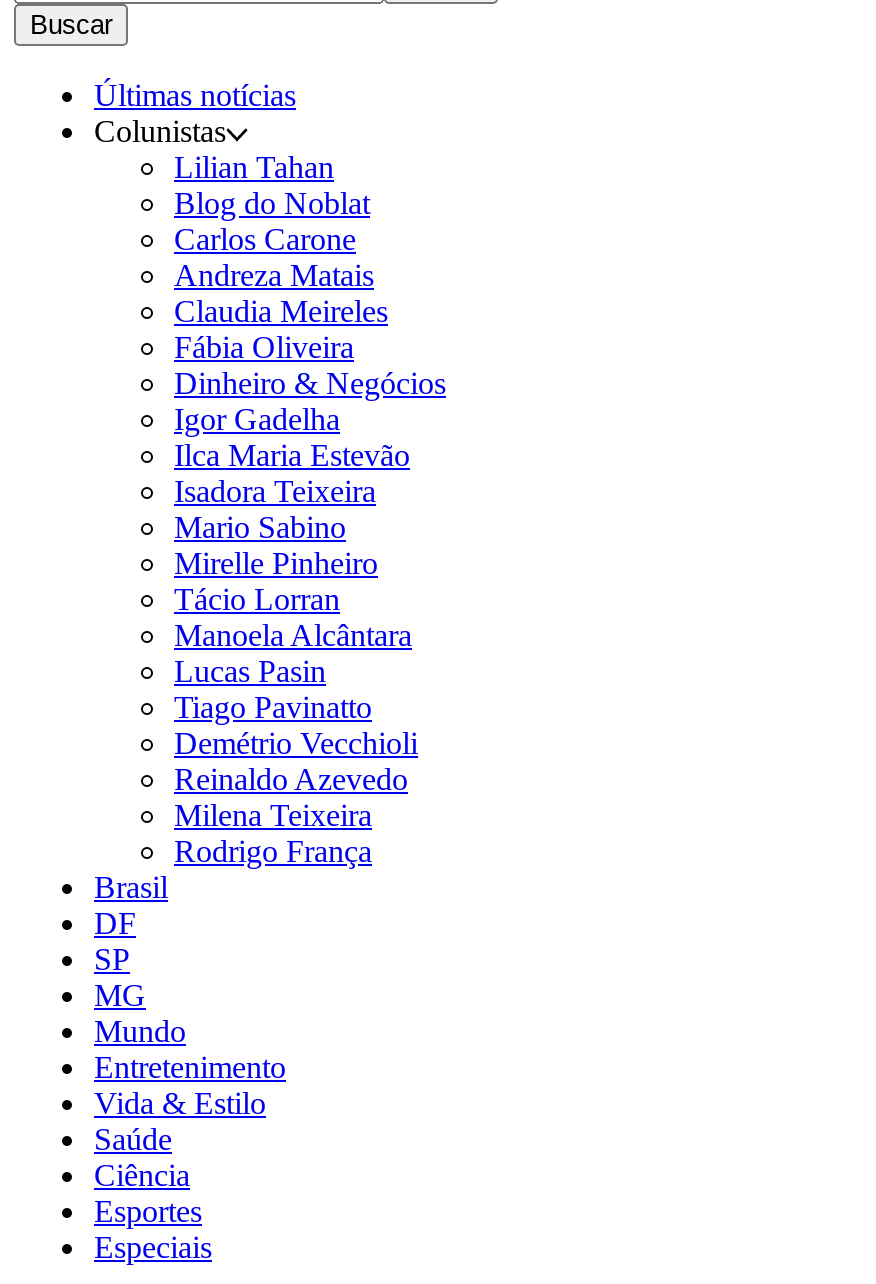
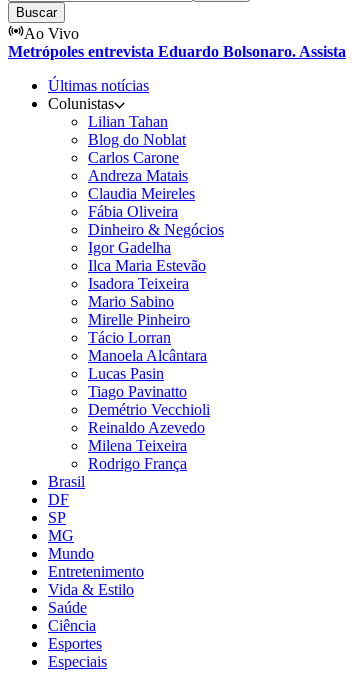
+ Ao Vivo
+ Metrópoles entrevista Eduardo Bolsonaro. Assista
